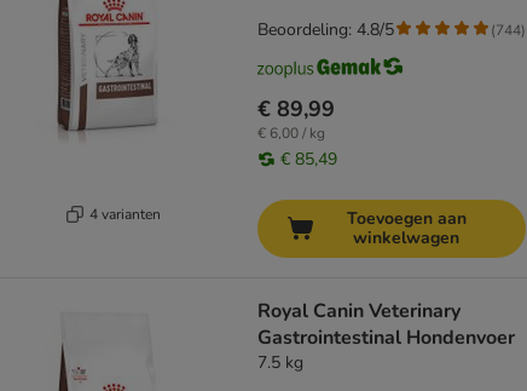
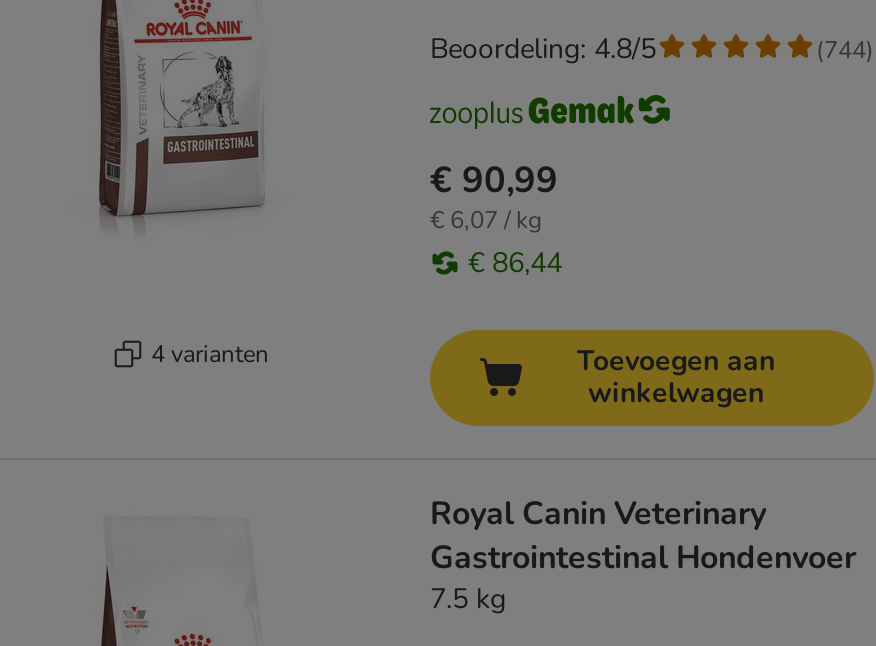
- € 89,99
+ € 90,99

- € 6,00 / kg
+ € 6,07 / kg

- € 85,49
+ € 86,44
